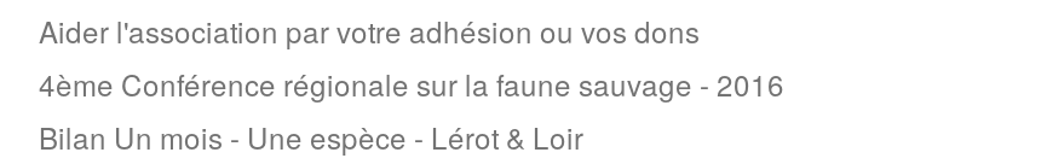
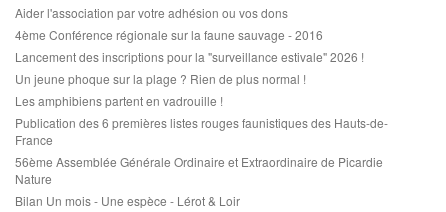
+ Lancement des inscriptions pour la "surveillance estivale" 2026 !
+ Un jeune phoque sur la plage ? Rien de plus normal !
+ Les amphibiens partent en vadrouille !
+ Publication des 6 premières listes rouges faunistiques des Hauts-de-
+ France
+ 56ème Assemblée Générale Ordinaire et Extraordinaire de Picardie
+ Nature
